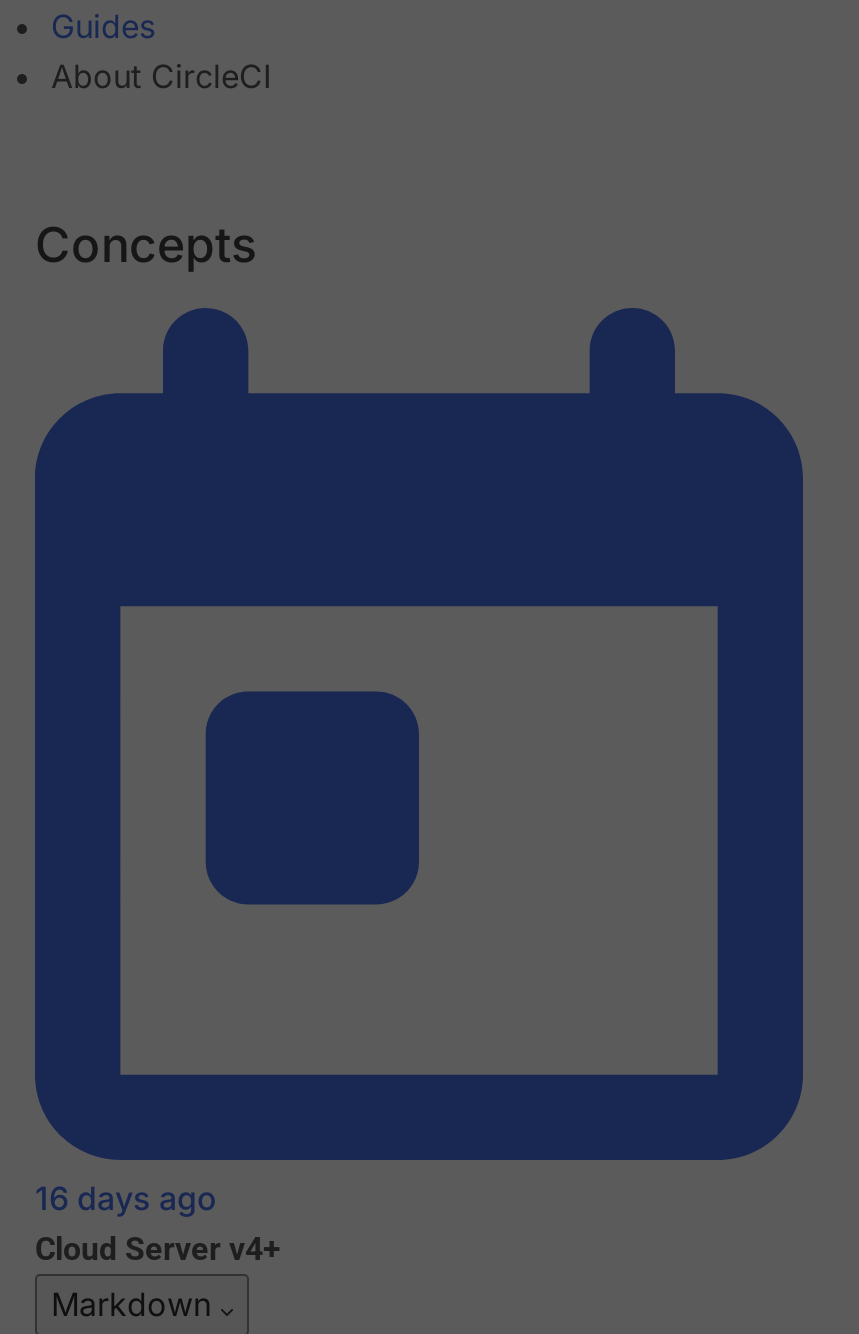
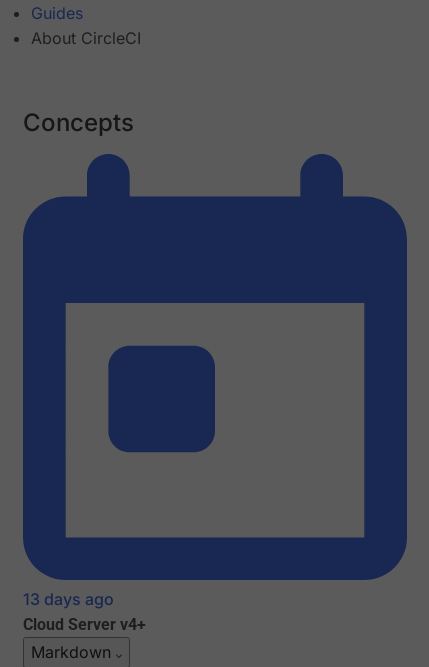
- 16 days ago
+ 13 days ago
